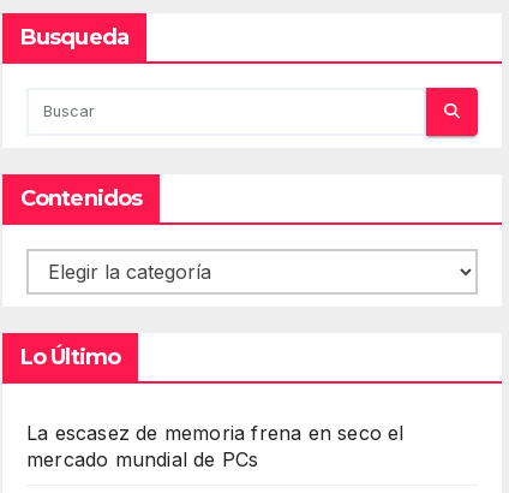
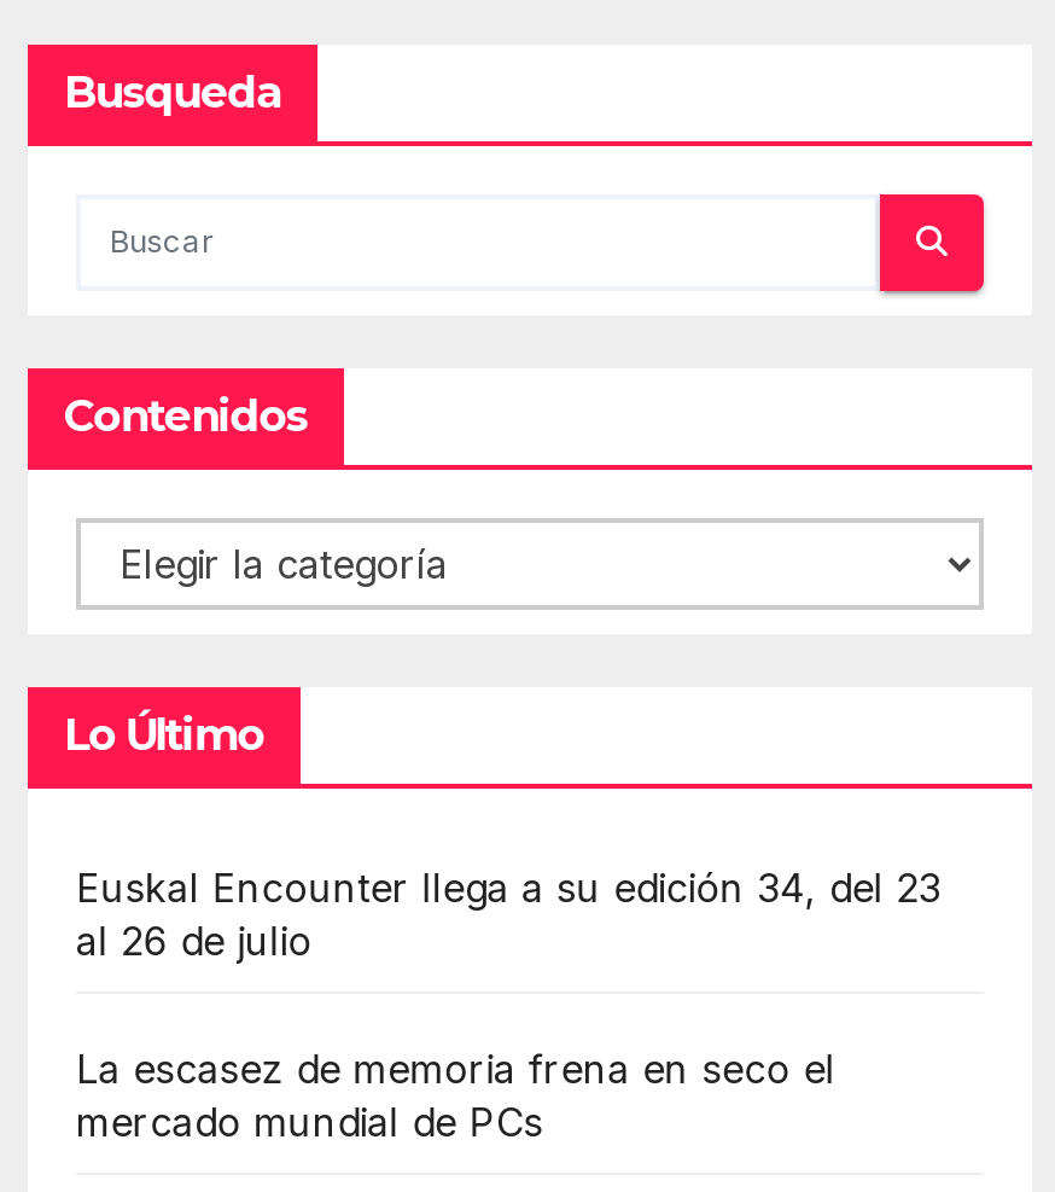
+ Euskal Encounter llega a su edición 34, del 23
+ al 26 de julio
